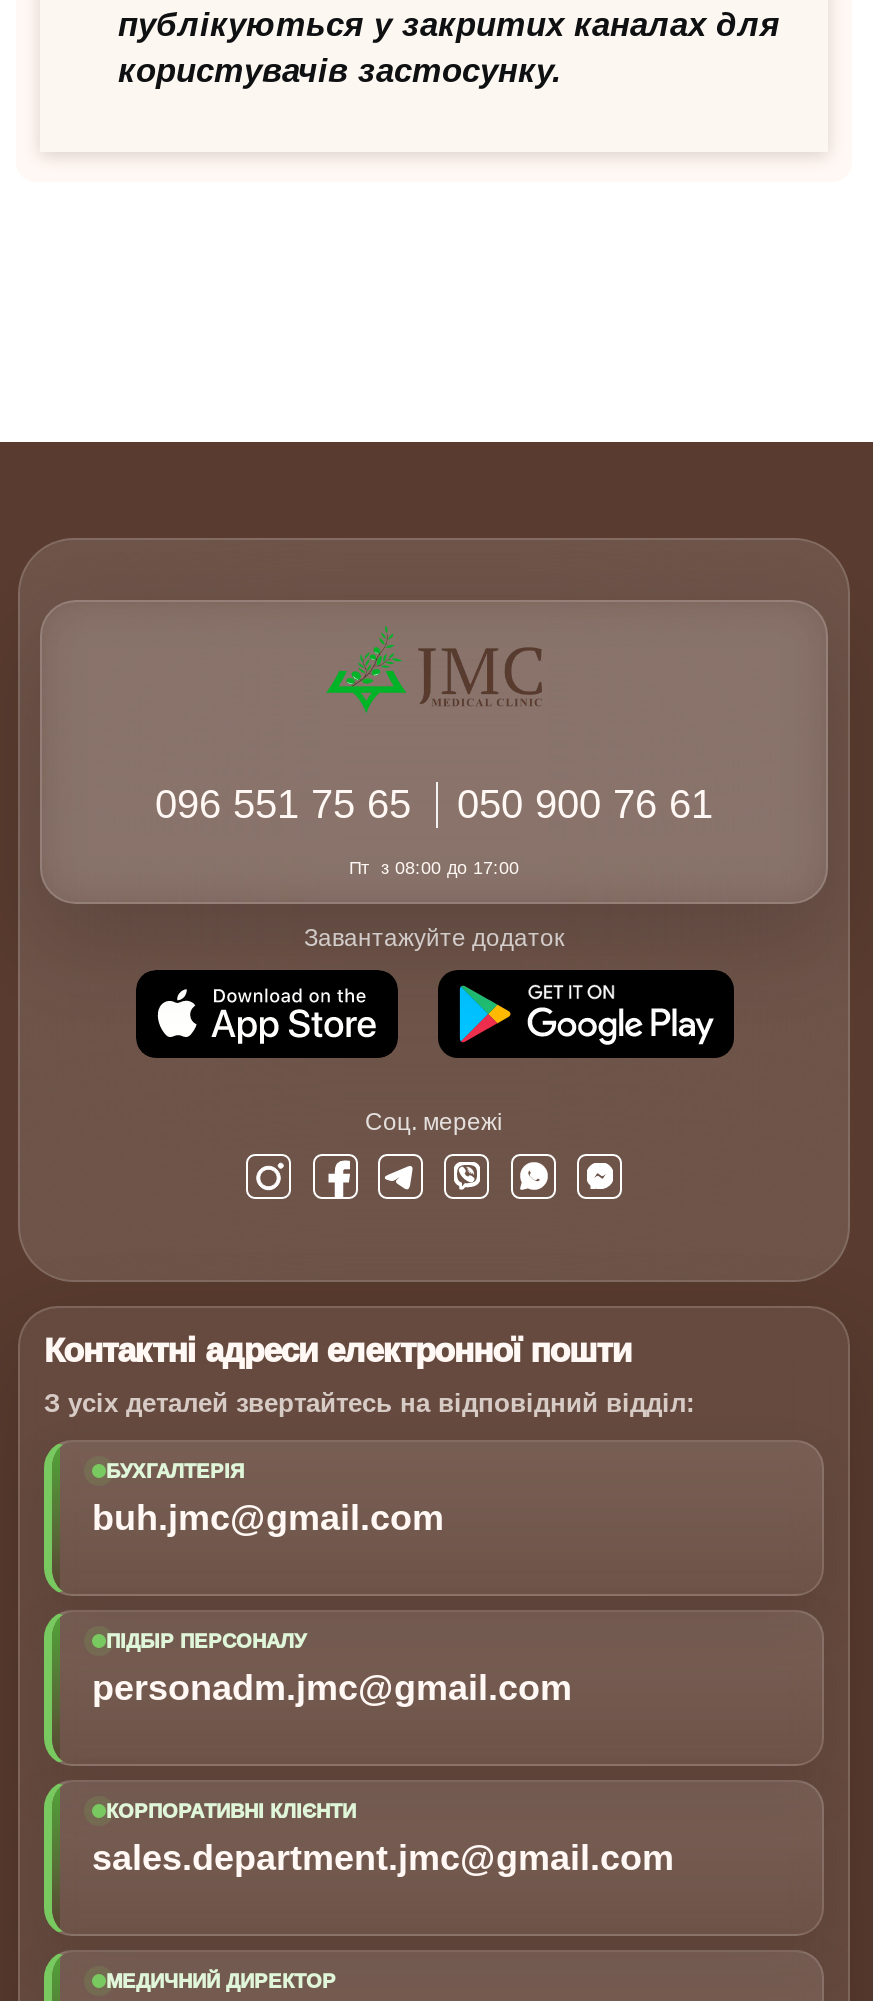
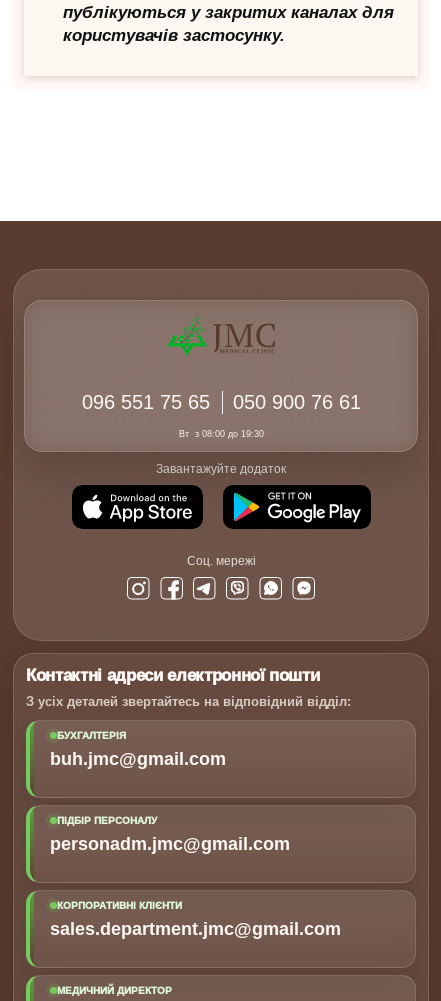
- Пт з 08:00 до 17:00
+ Вт з 08:00 до 19:30
